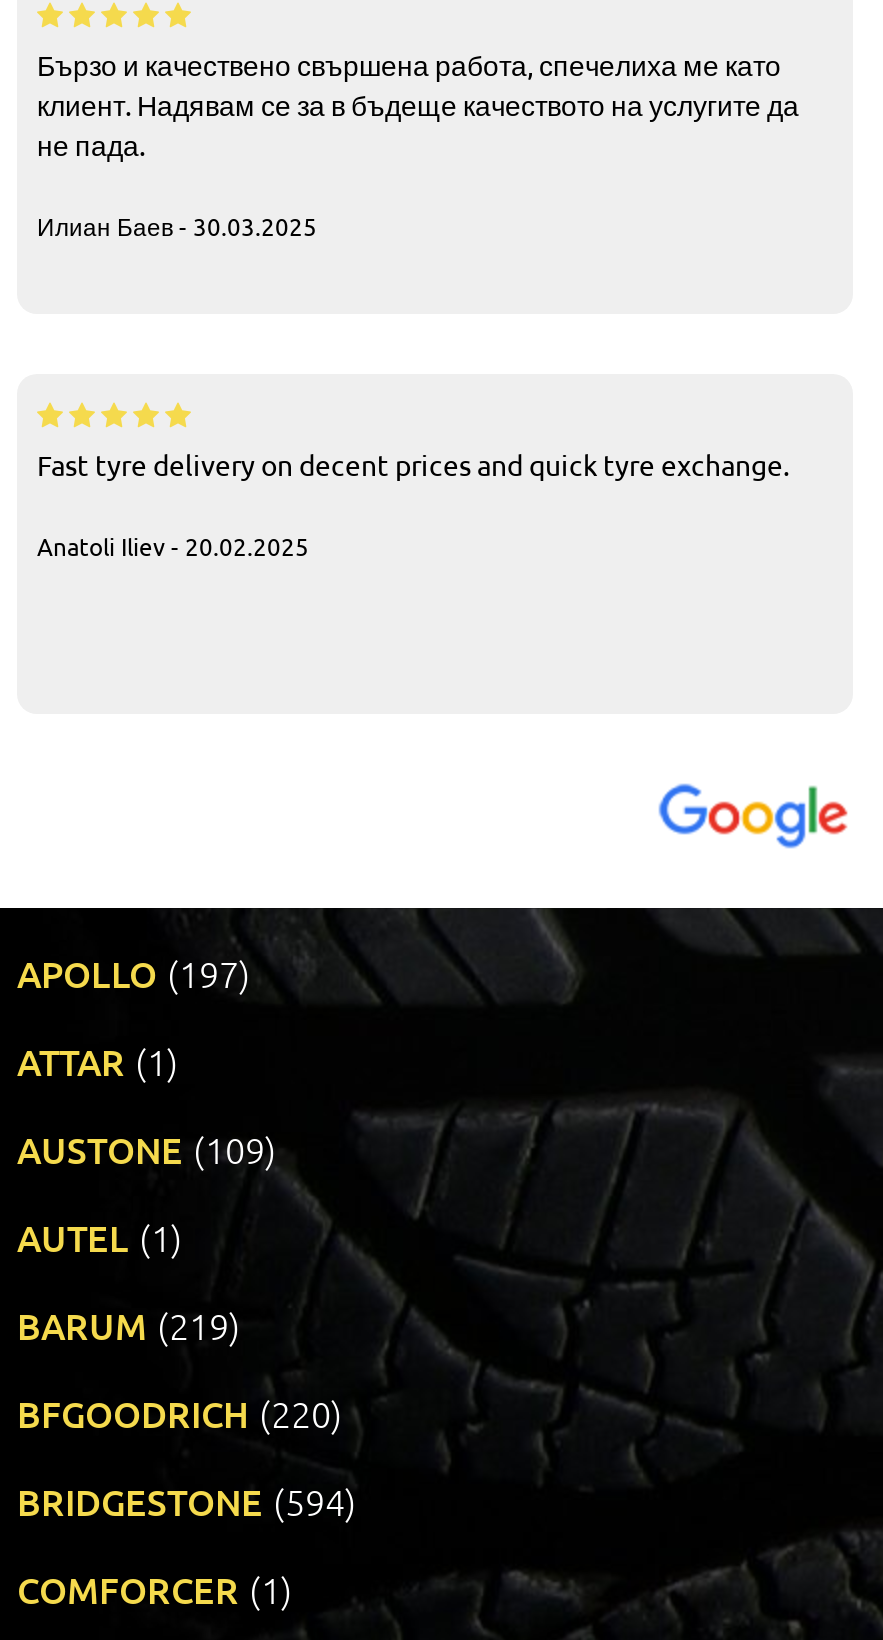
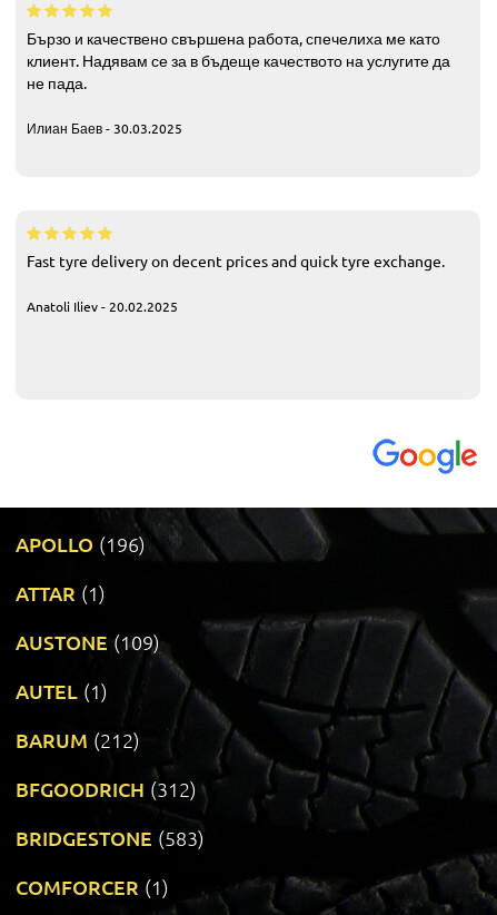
- APOLLO (197)
+ APOLLO (196)

- BARUM (219)
+ BARUM (212)

- BFGOODRICH (220)
+ BFGOODRICH (312)

- BRIDGESTONE (594)
+ BRIDGESTONE (583)
